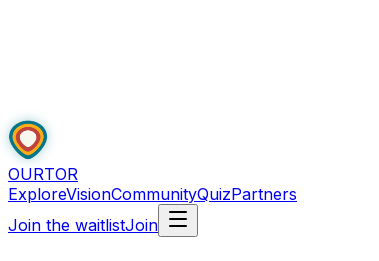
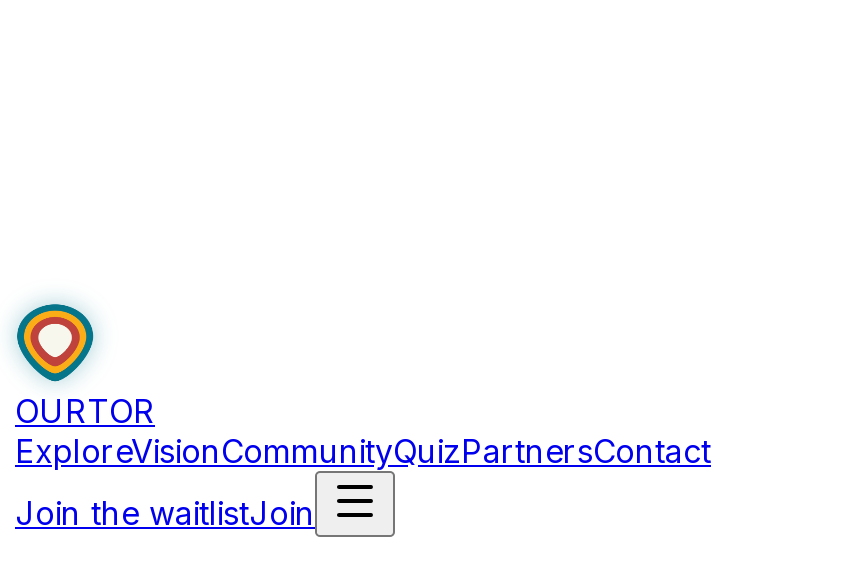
- ExploreVisionCommunityQuizPartners
+ ExploreVisionCommunityQuizPartnersContact
